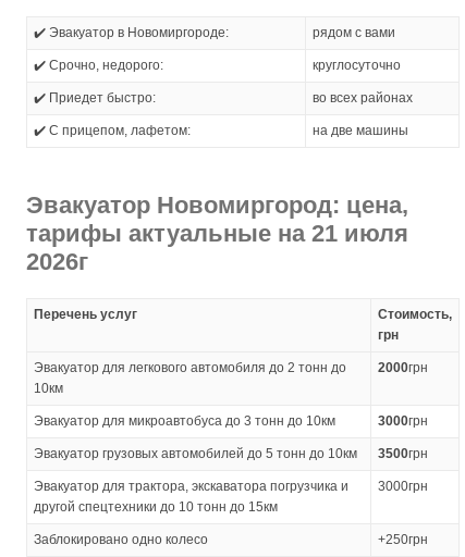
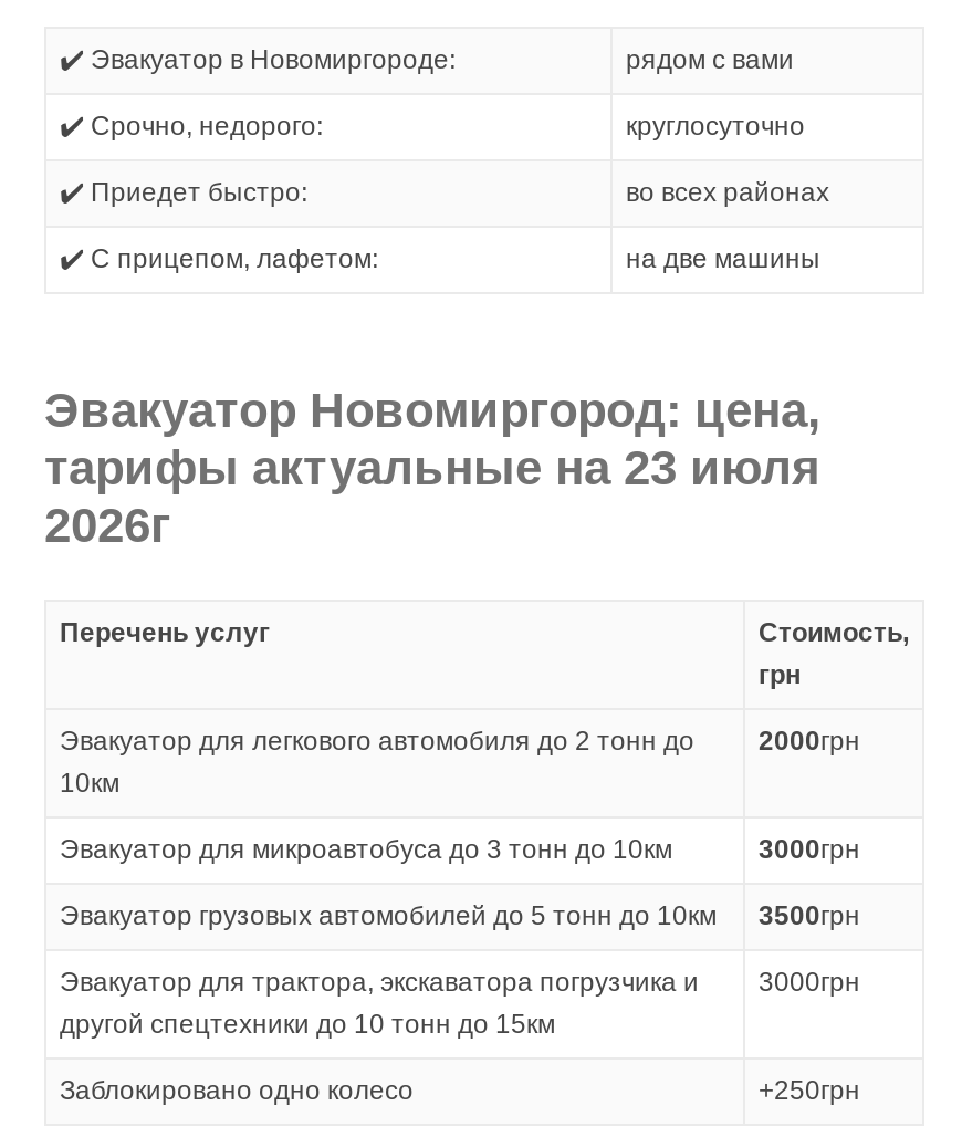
- тарифы актуальные на 21 июля
+ тарифы актуальные на 23 июля
